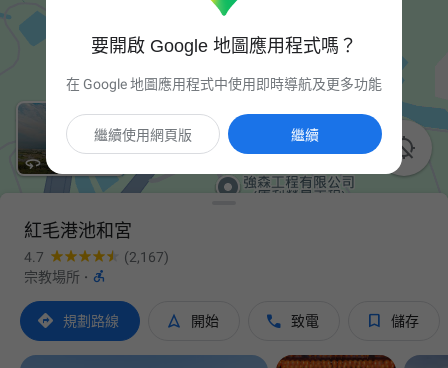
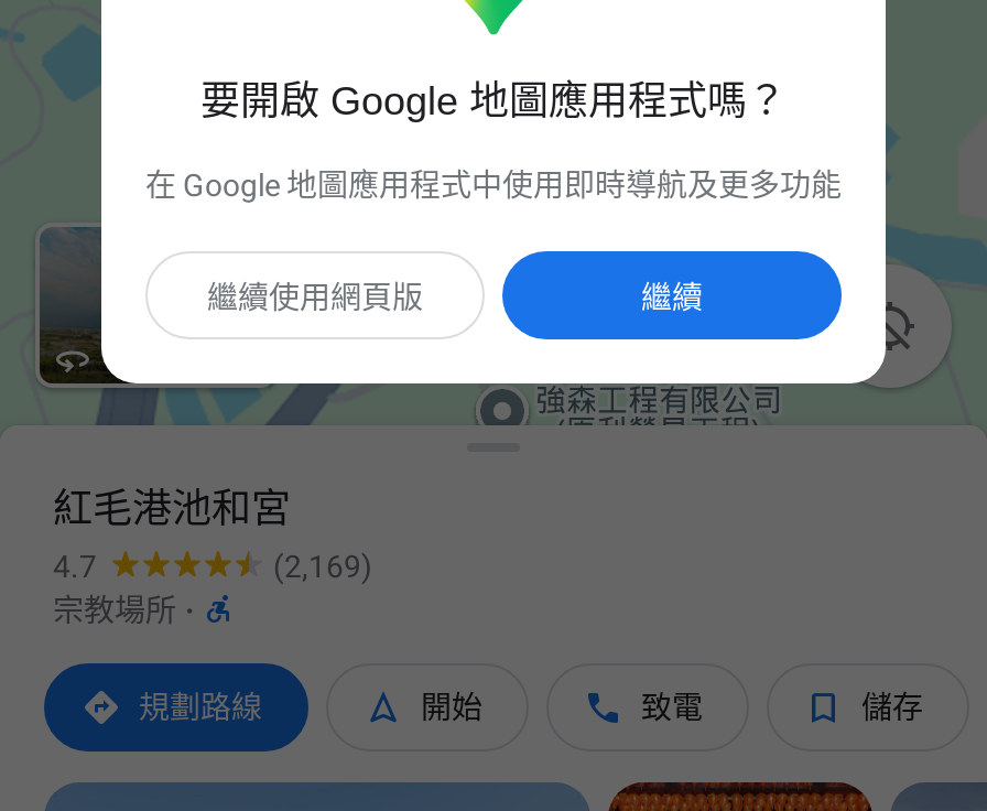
- (2,167)
+ (2,169)
